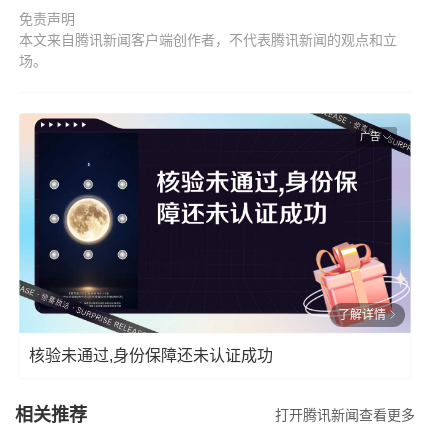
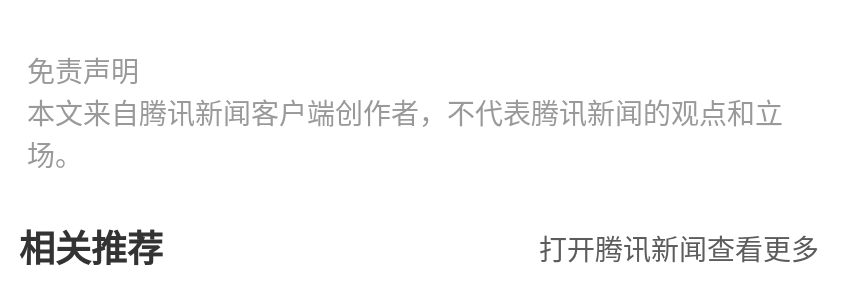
- [image]
- 广告

- 了解详情
- 核验未通过,身份保障还未认证成功
